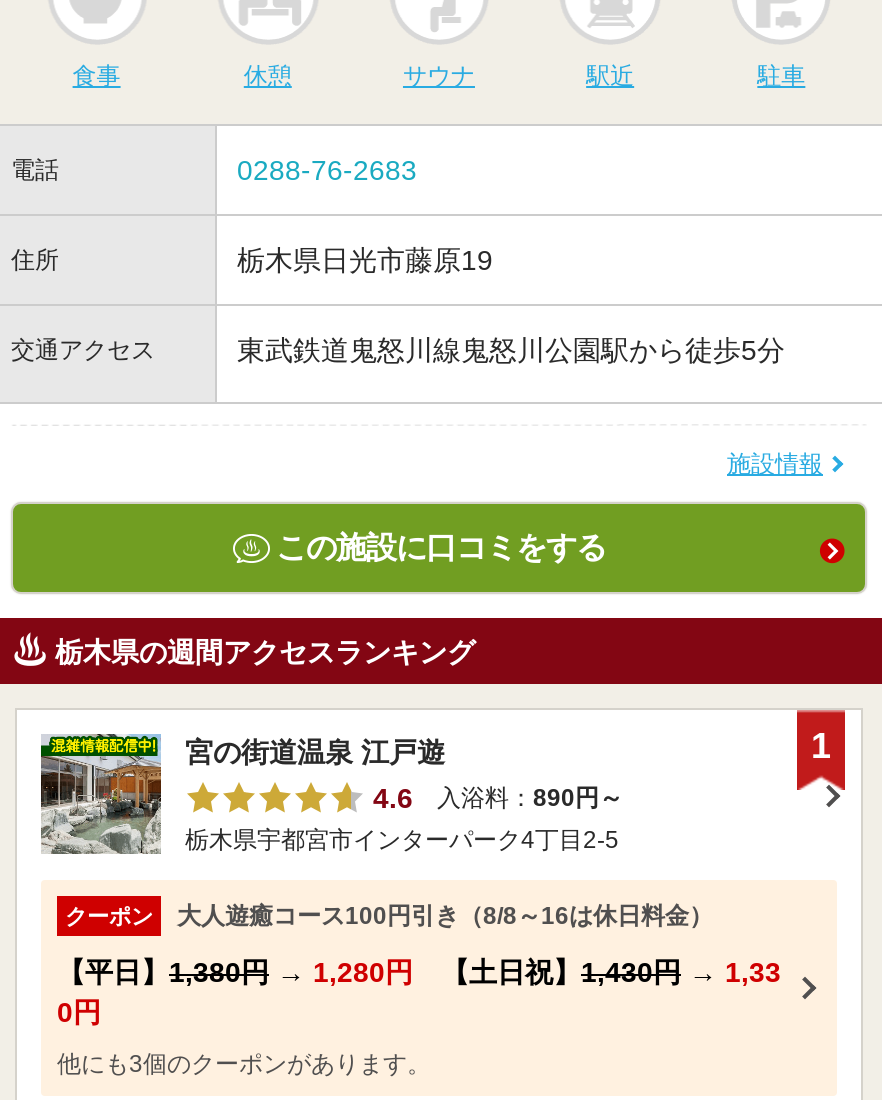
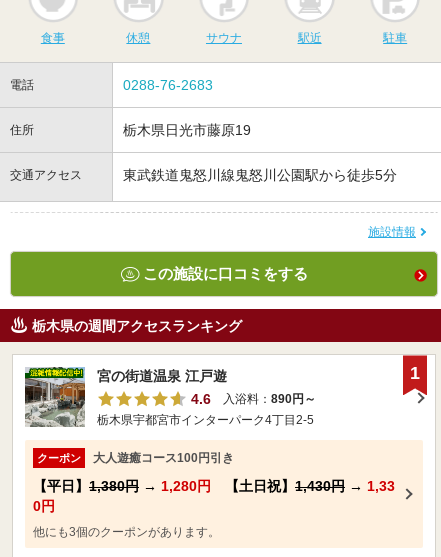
- 大人遊癒コース100円引き（8/8～16は休日料金）
+ 大人遊癒コース100円引き
